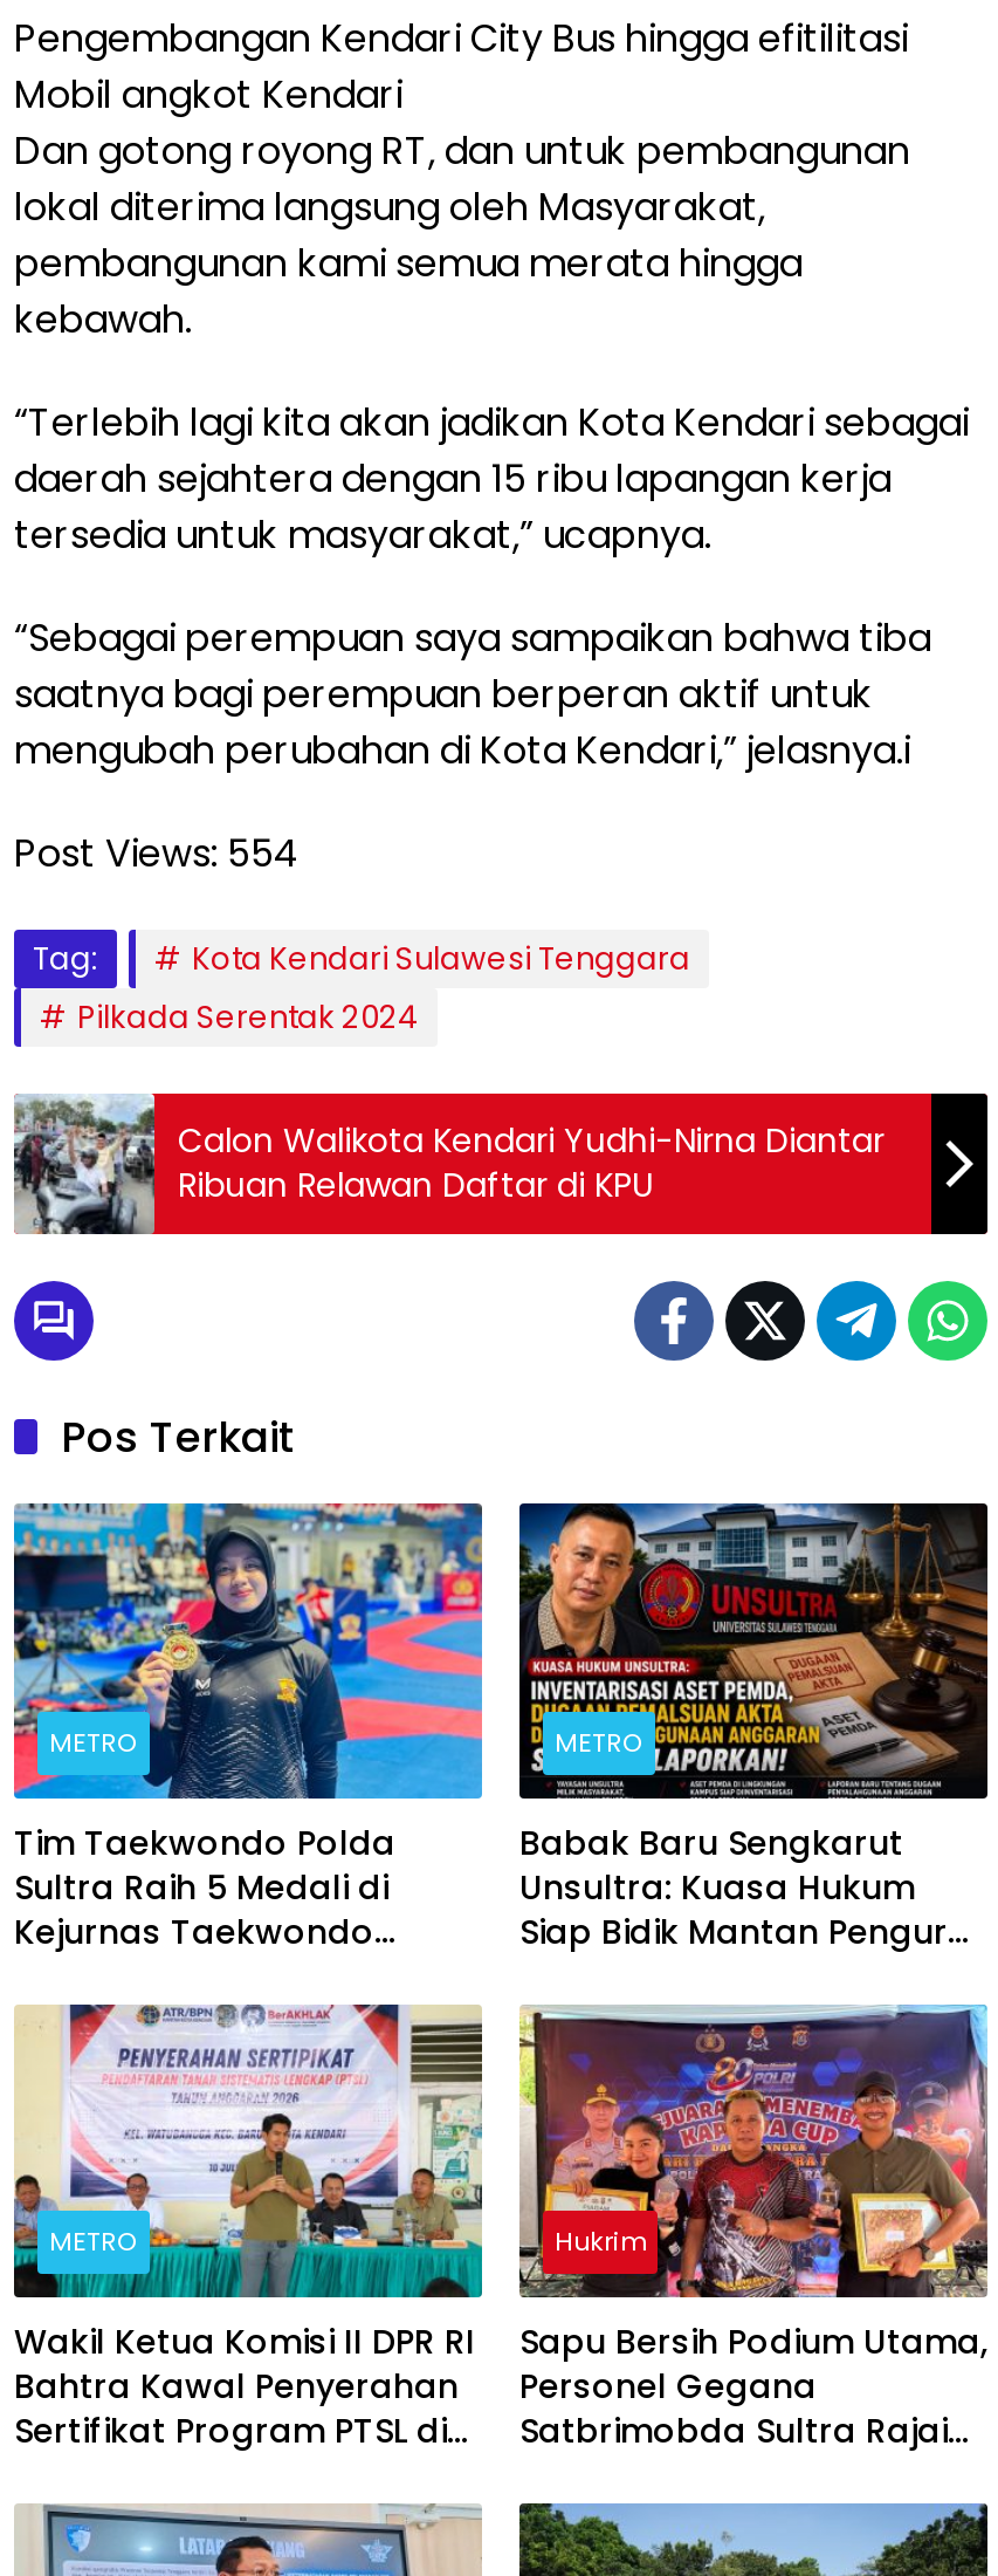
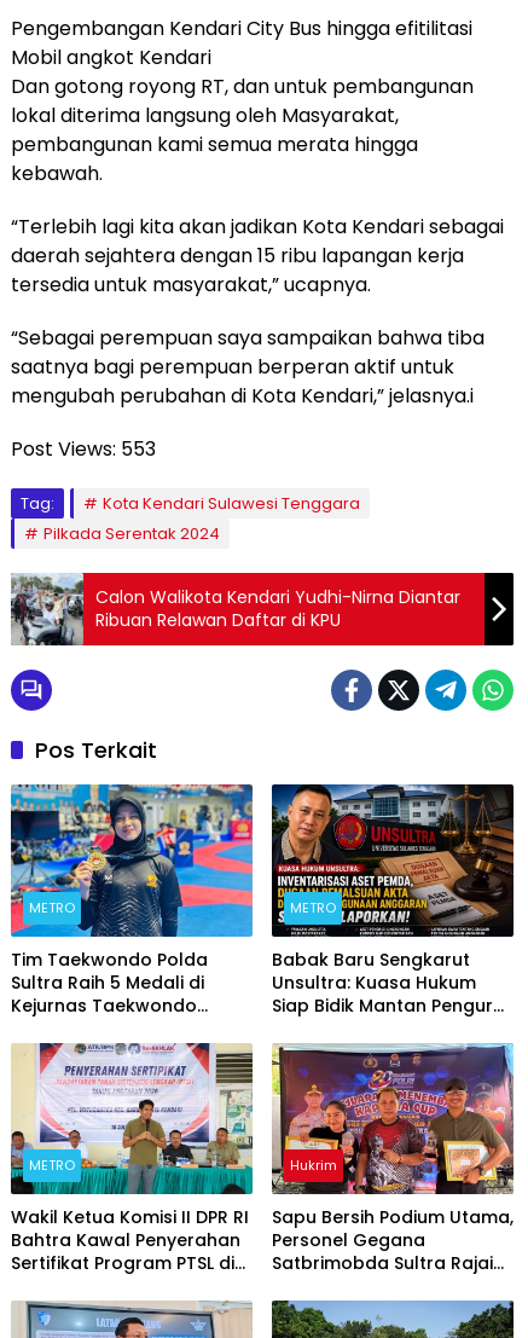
- Post Views: 554
+ Post Views: 553
